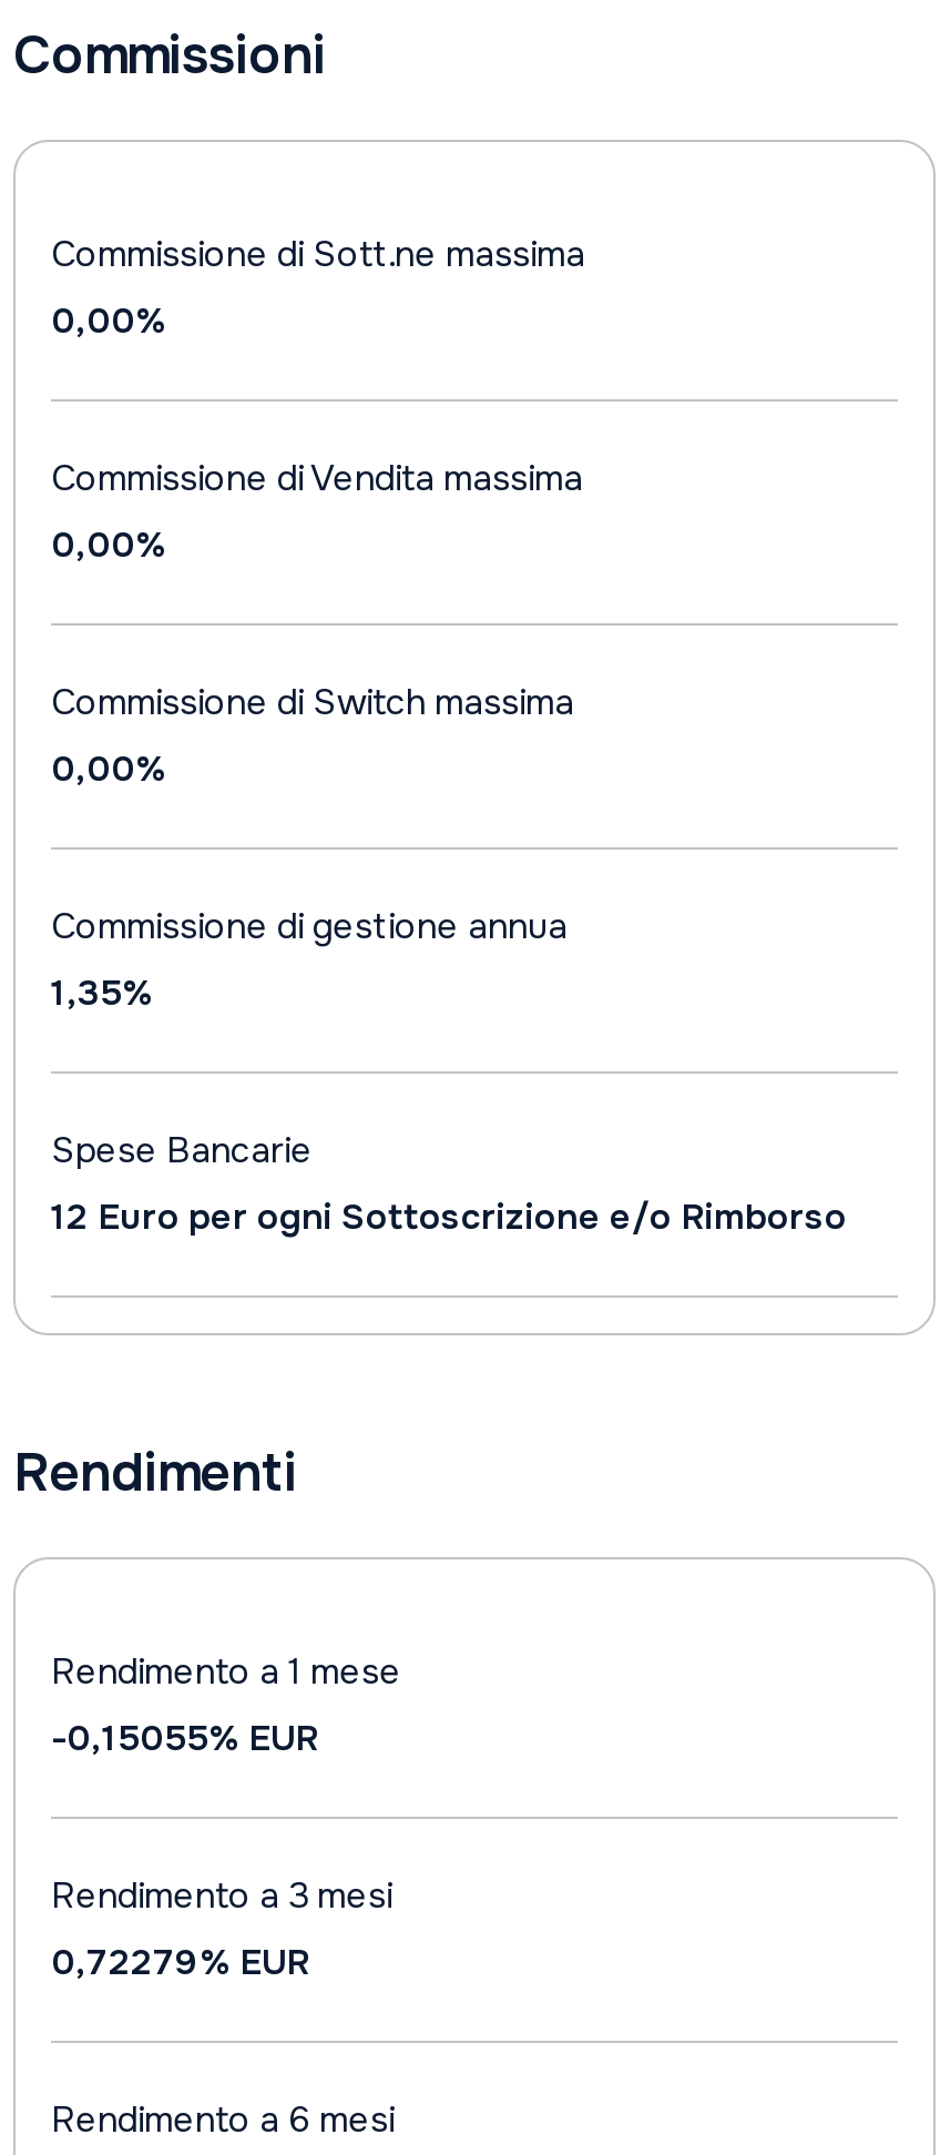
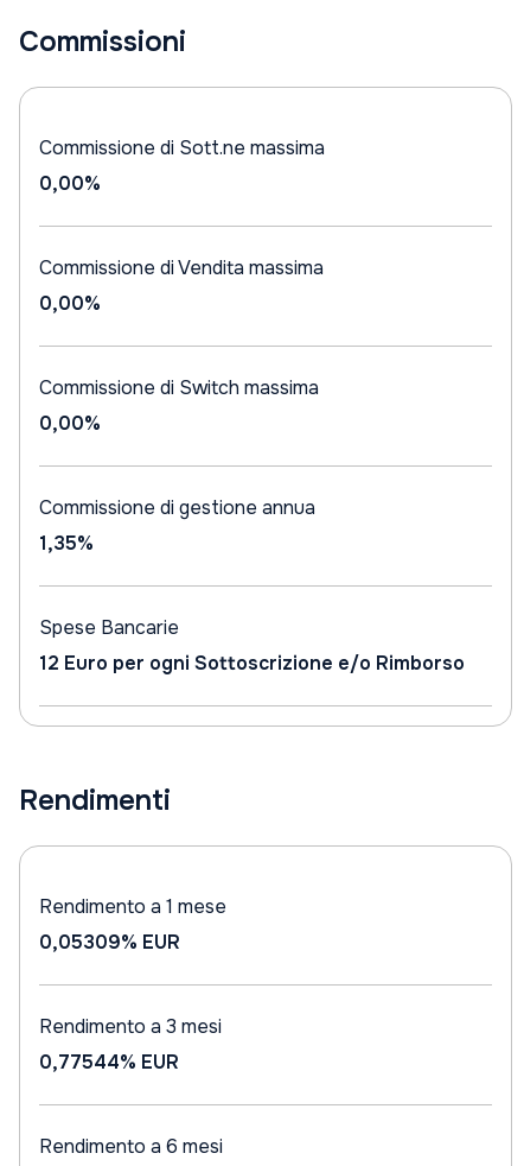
- -0,15055% EUR
+ 0,05309% EUR

- 0,72279% EUR
+ 0,77544% EUR
